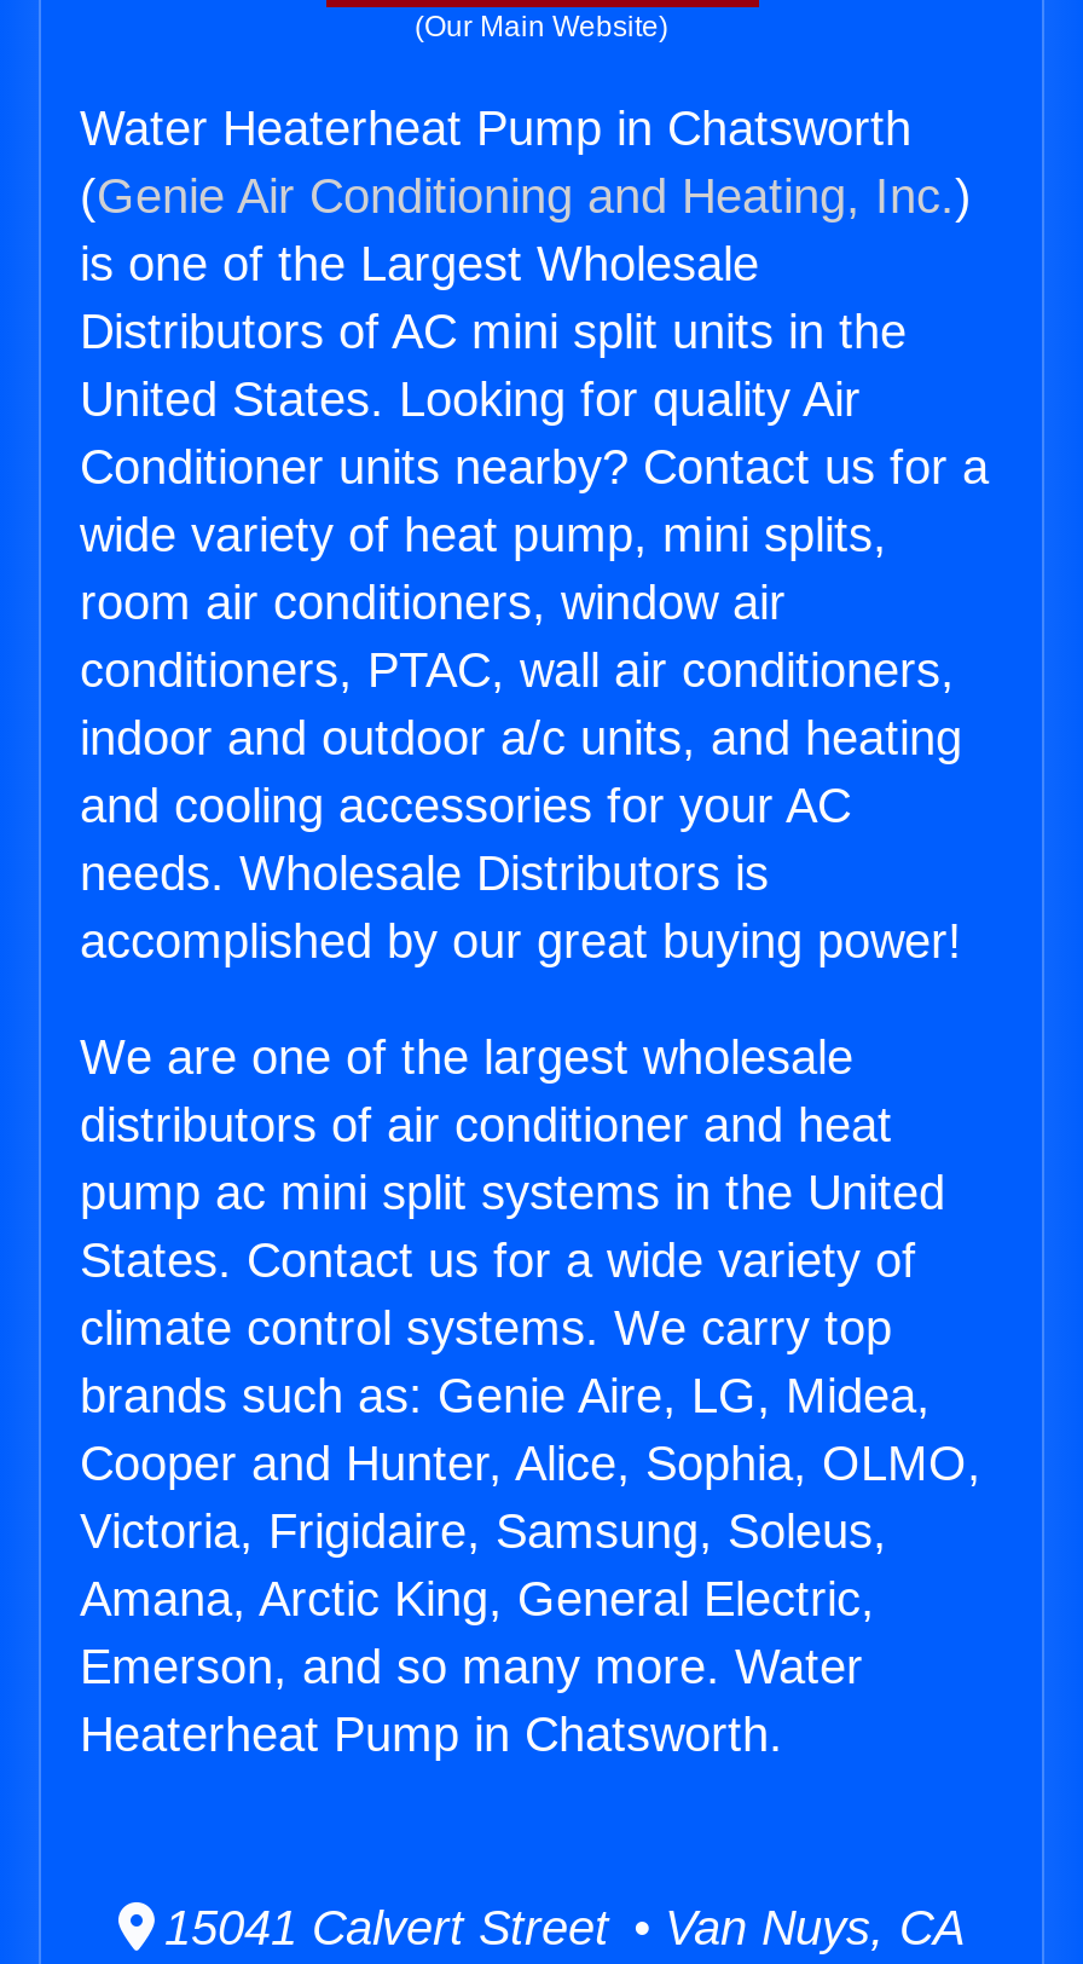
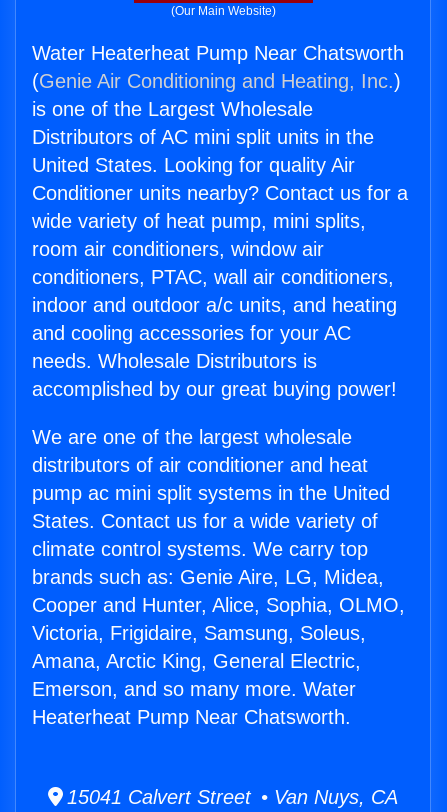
- Water Heaterheat Pump in Chatsworth
+ Water Heaterheat Pump Near Chatsworth

- Heaterheat Pump in Chatsworth.
+ Heaterheat Pump Near Chatsworth.
